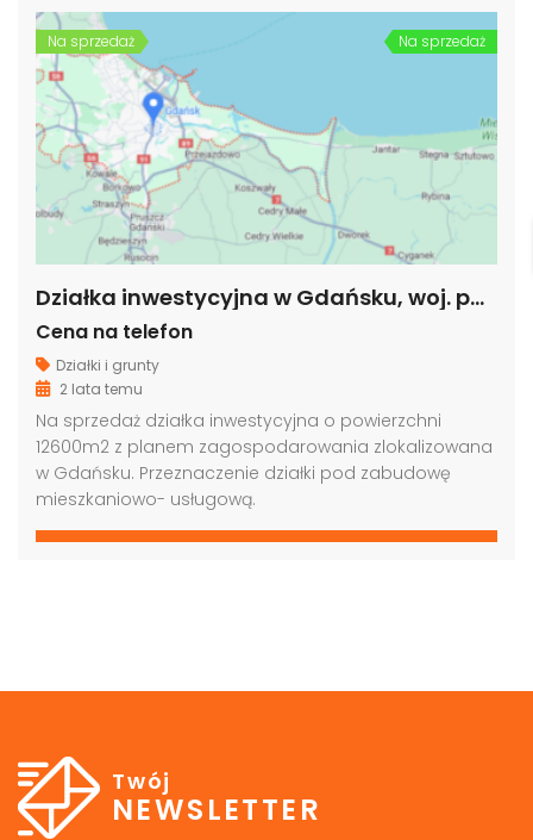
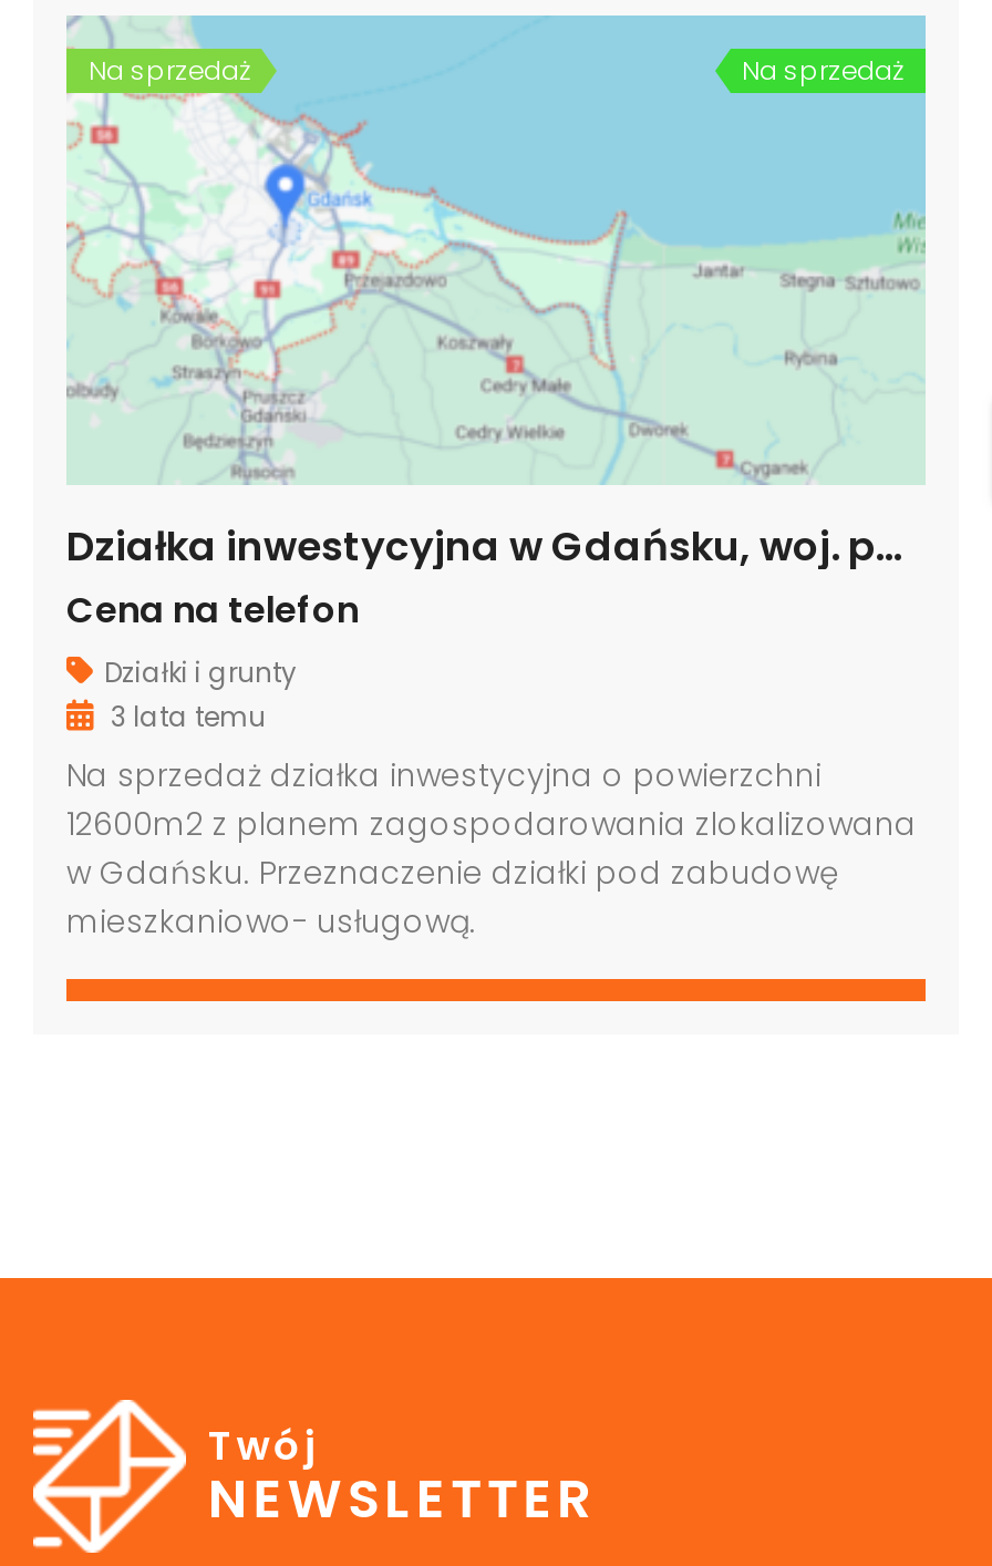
- 2 lata temu
+ 3 lata temu
